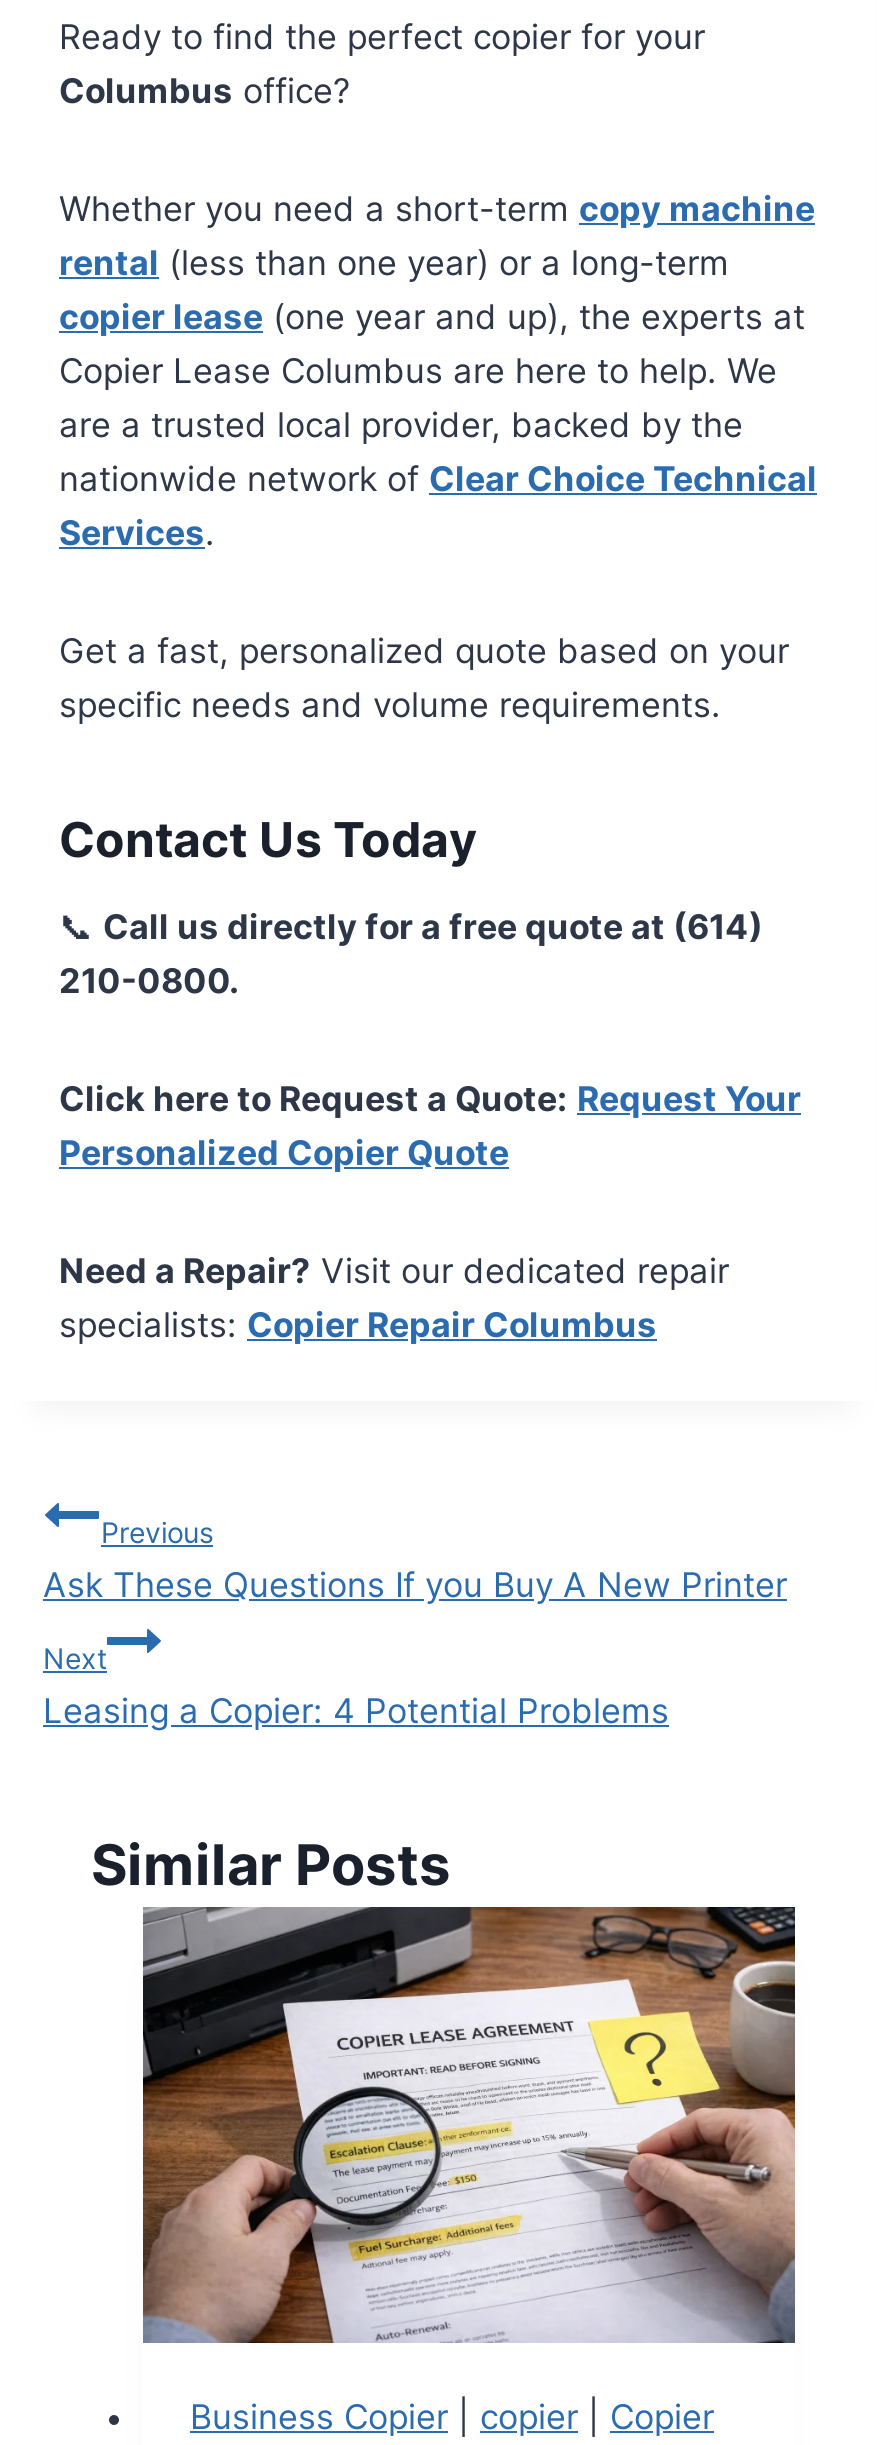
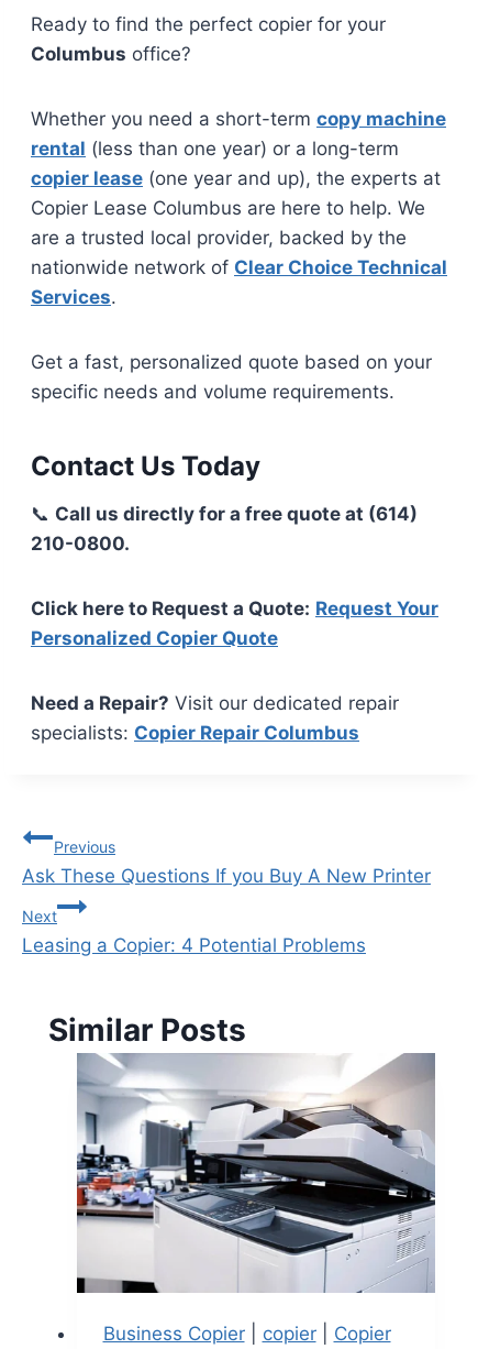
- [image]
+ [image]
